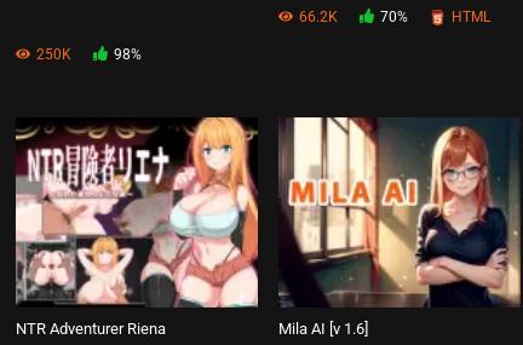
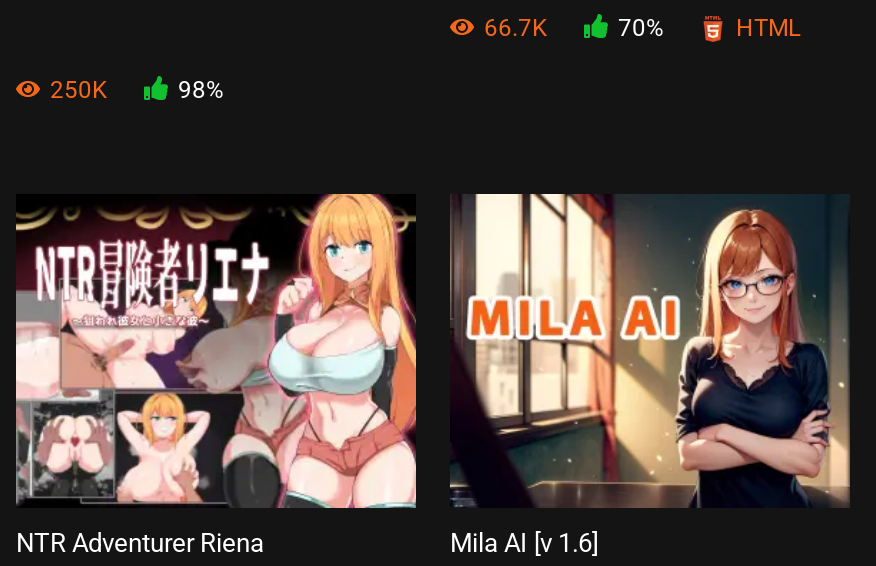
- 66.2K
+ 66.7K
